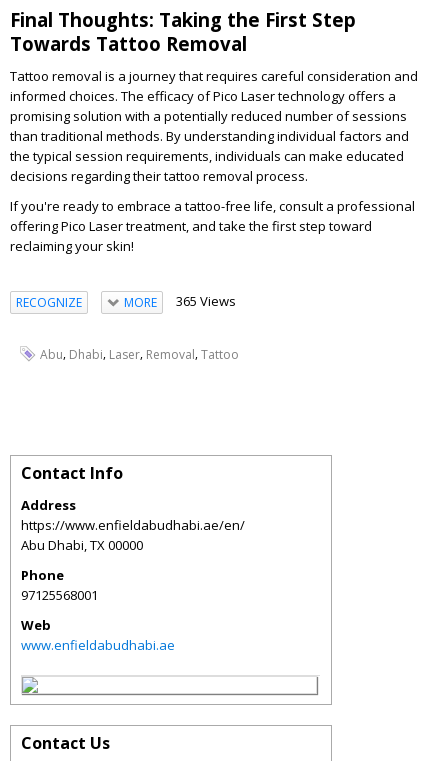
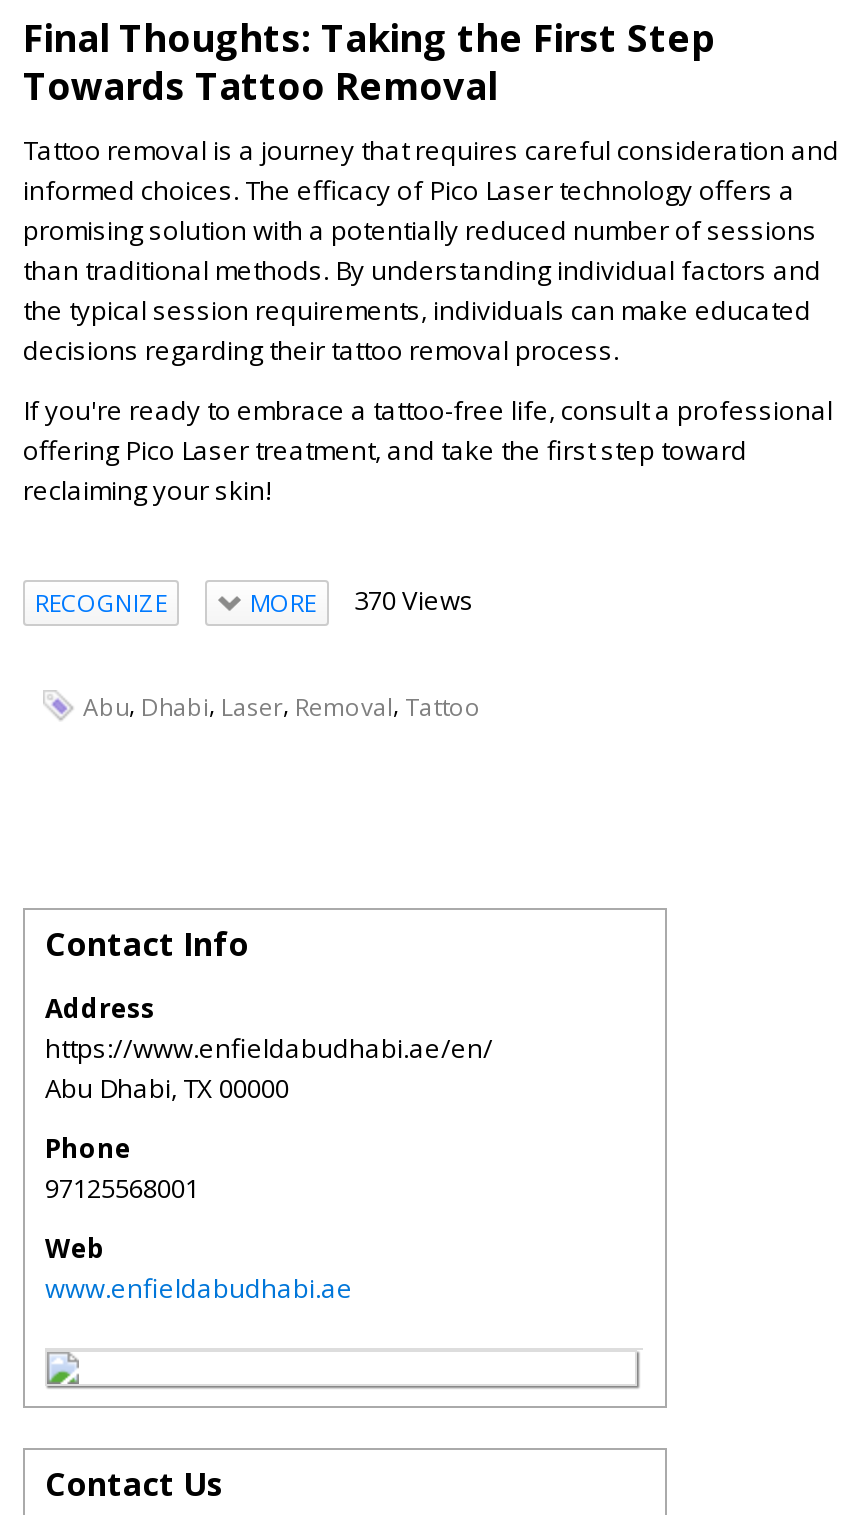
- MORE 365 Views
+ MORE 370 Views
